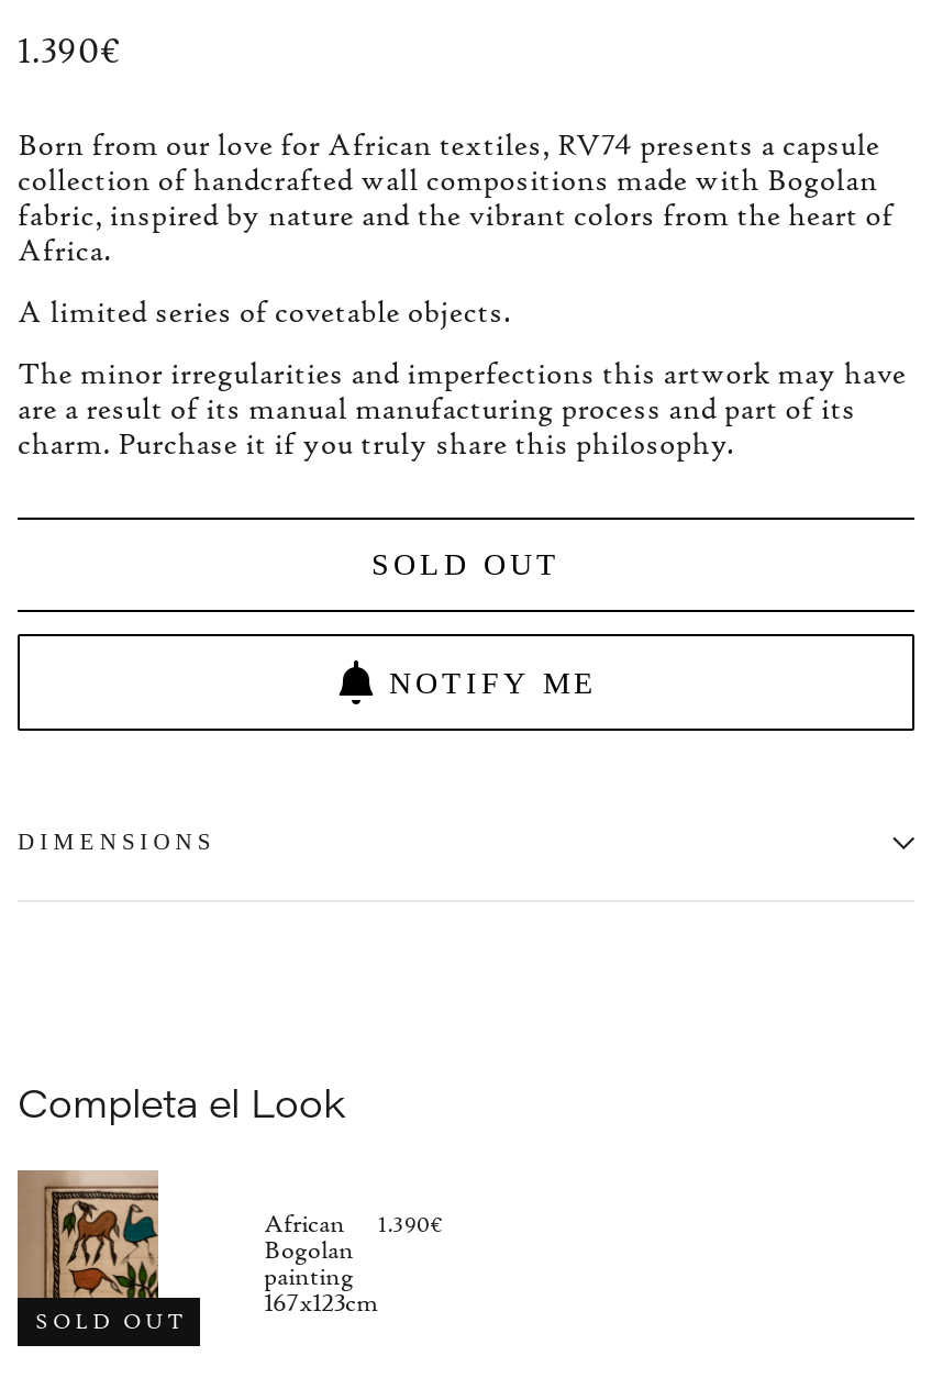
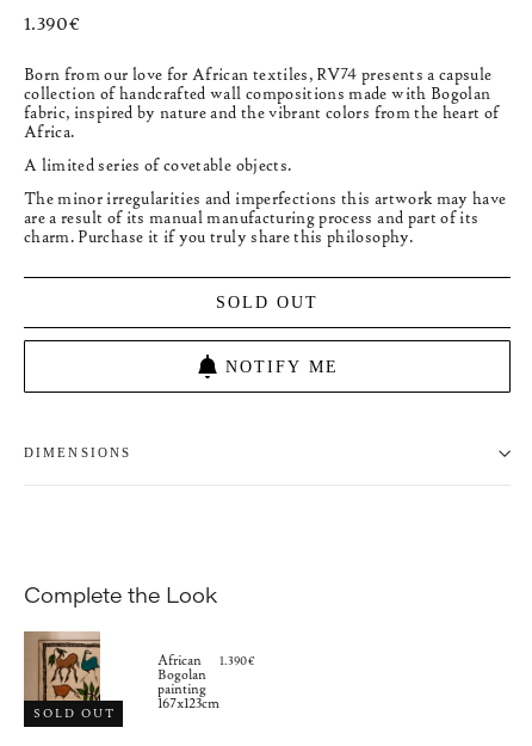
- Completa el Look
+ Complete the Look
